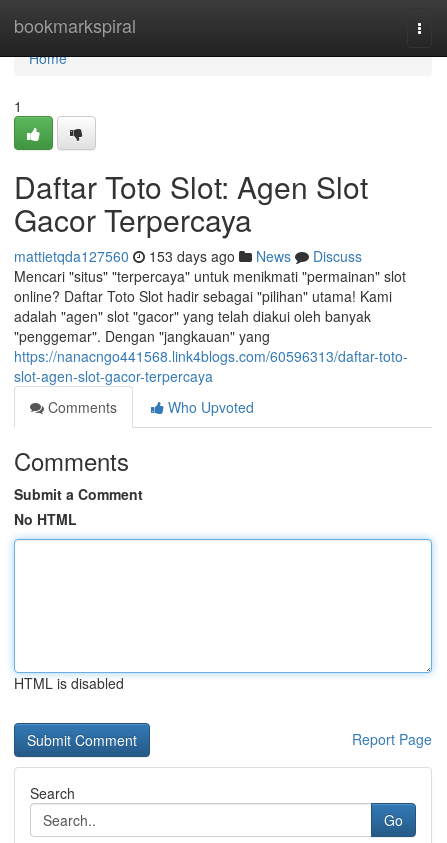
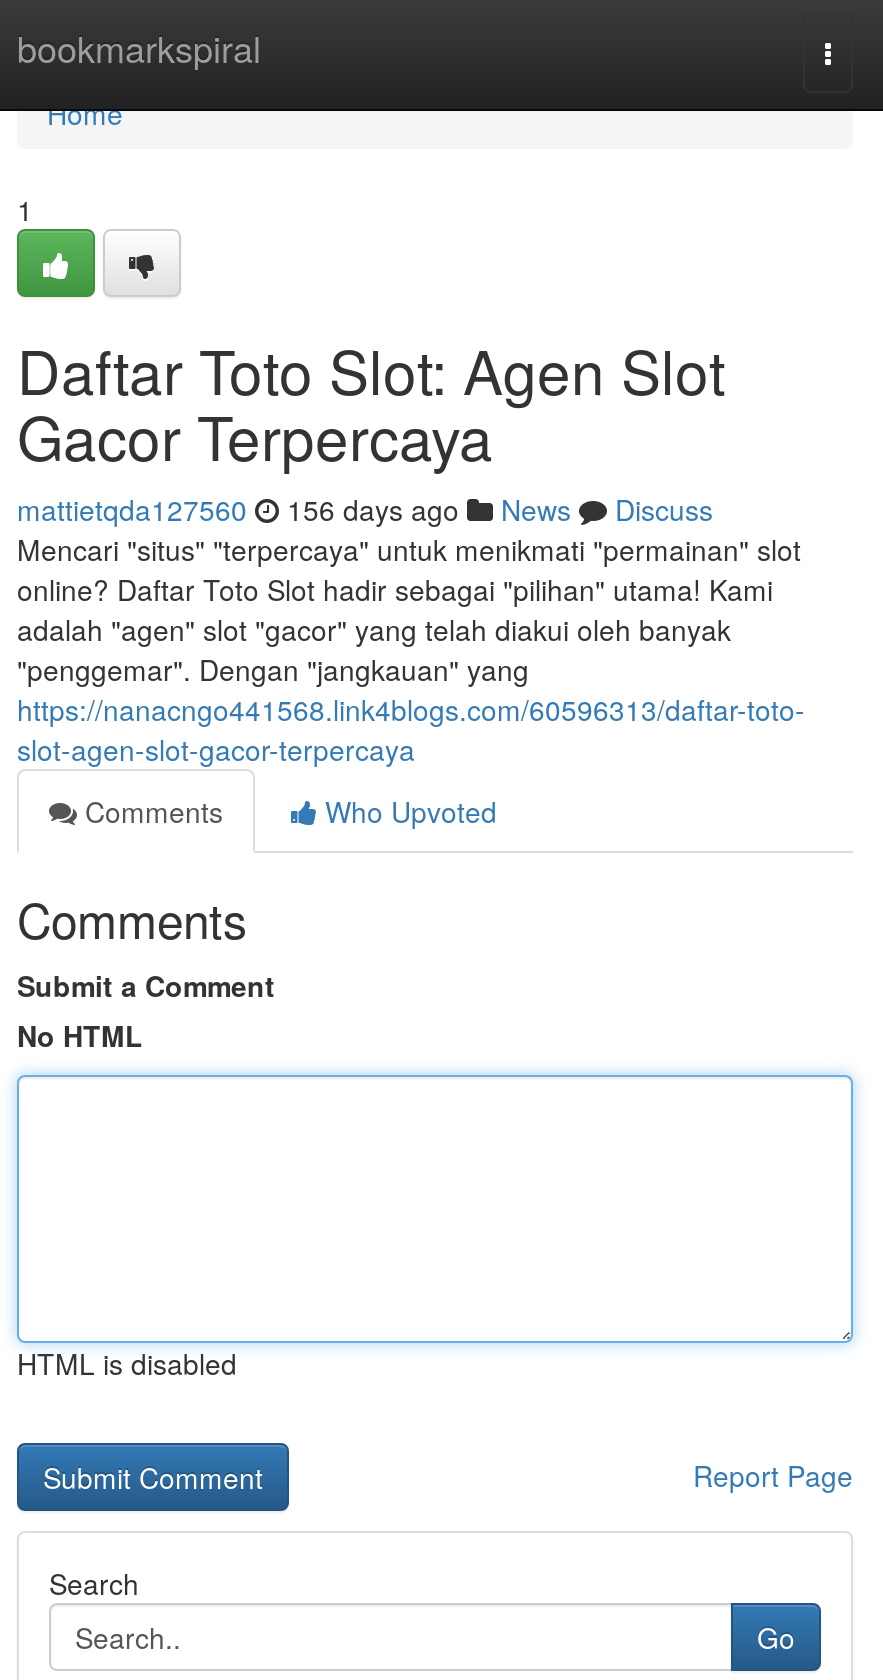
- mattietqda127560 153 days ago News Discuss
+ mattietqda127560 156 days ago News Discuss
